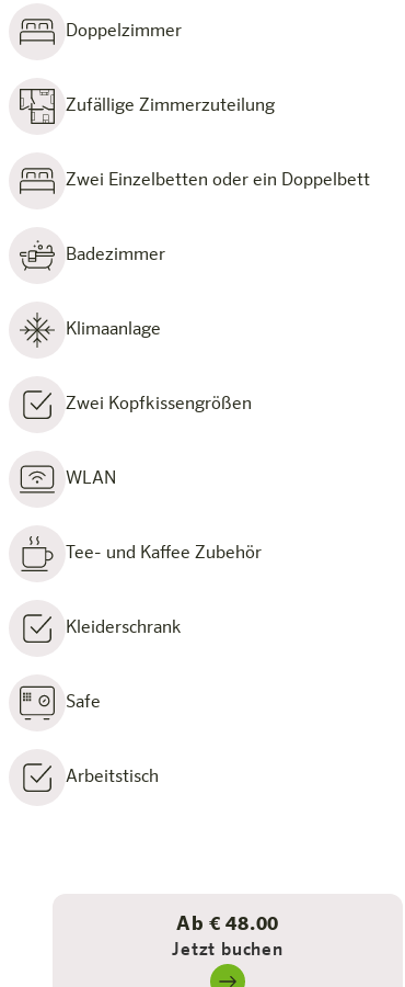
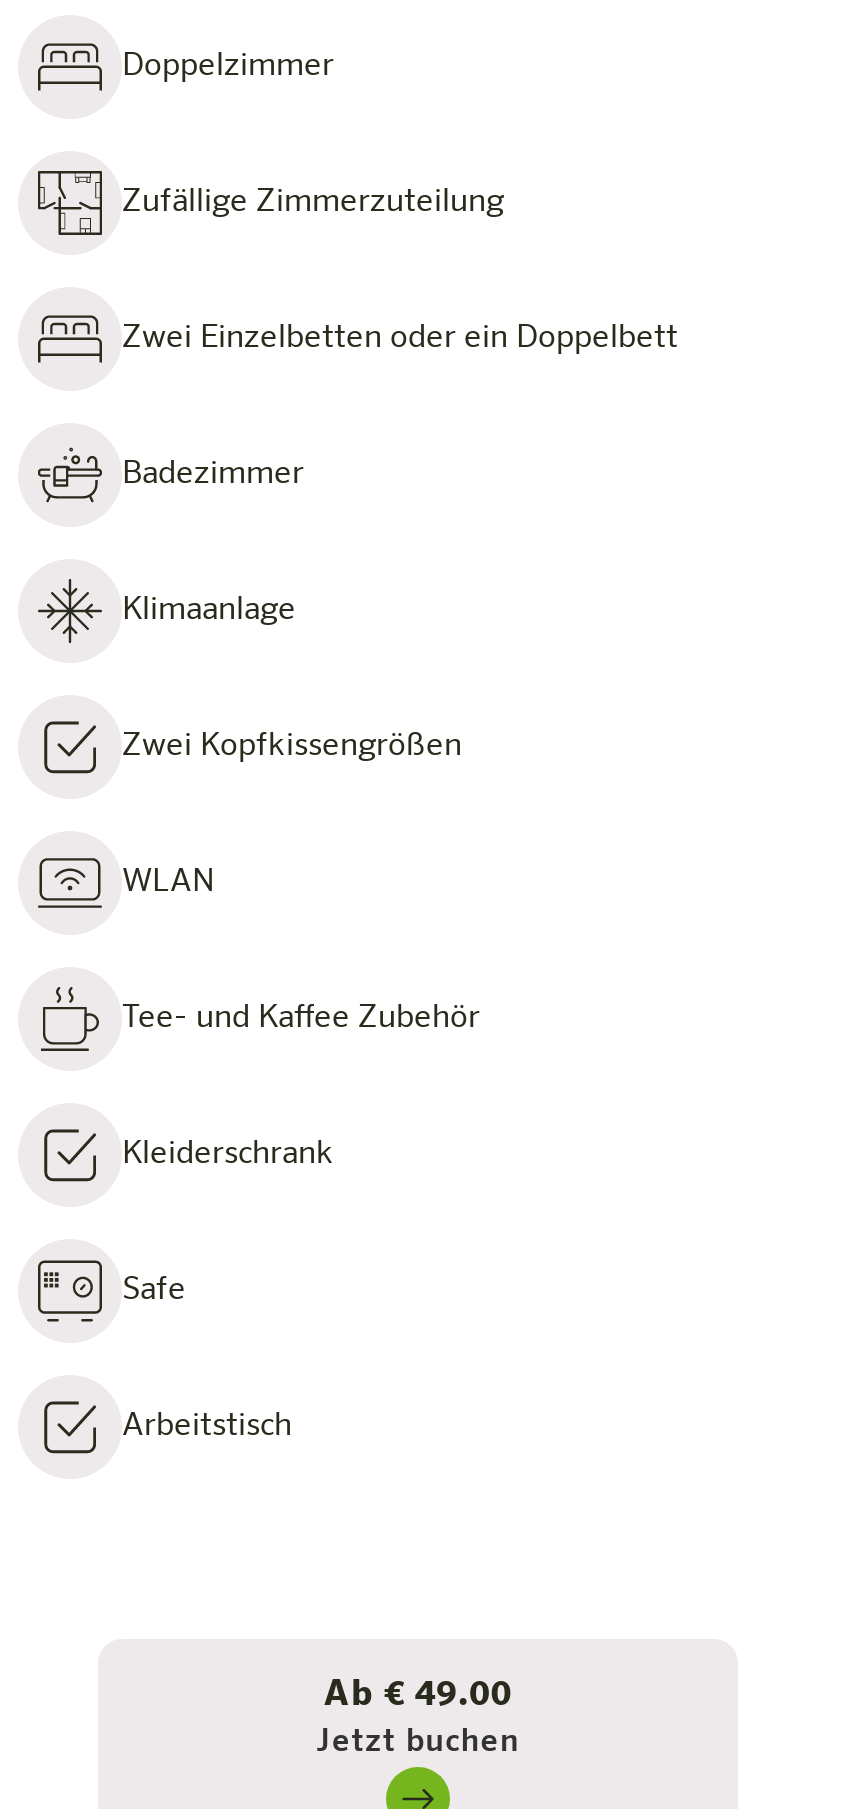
- Ab € 48.00
+ Ab € 49.00
